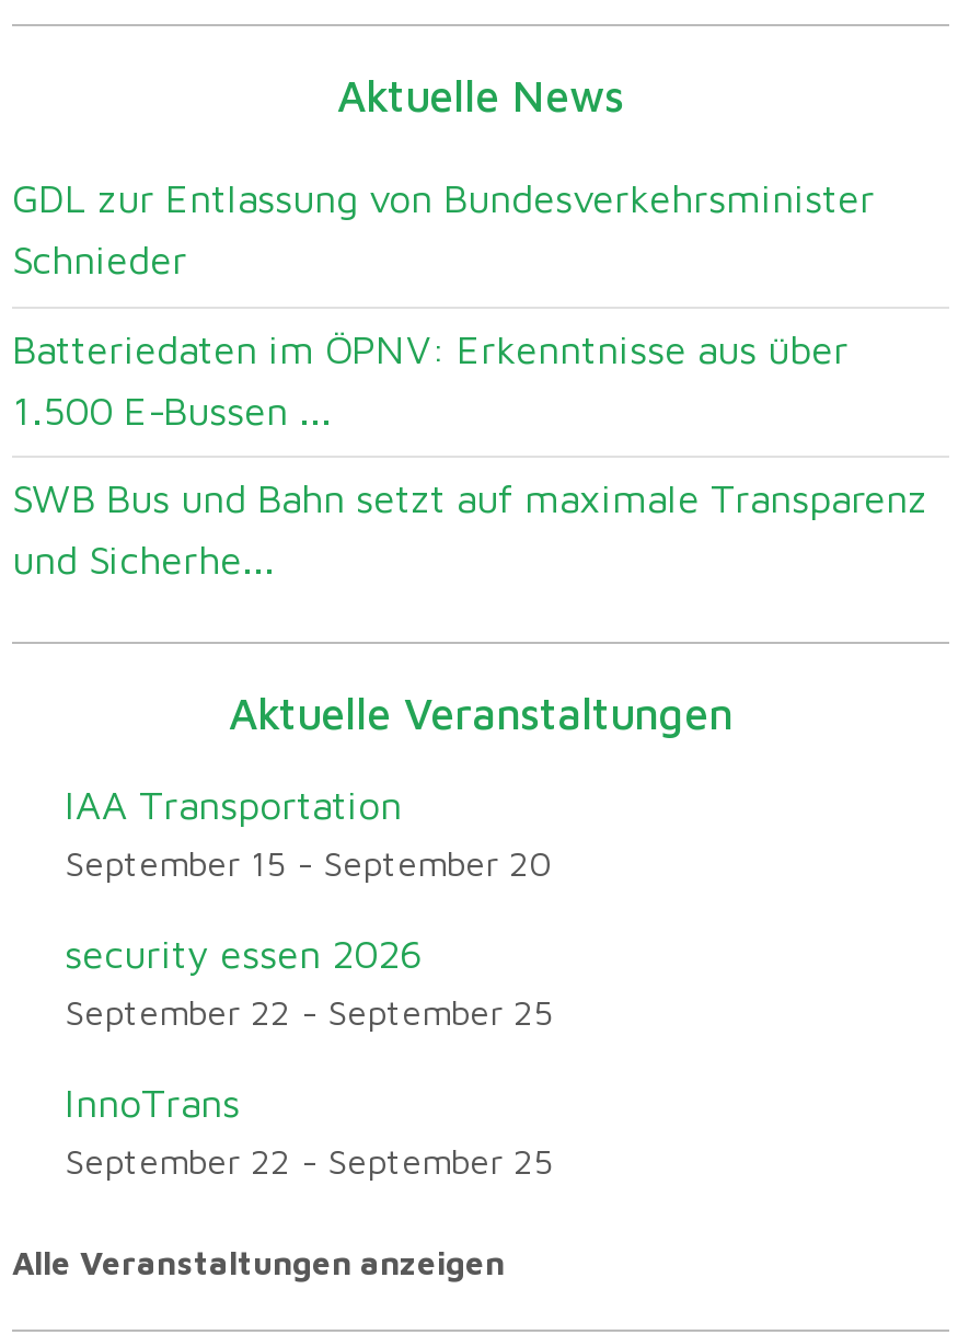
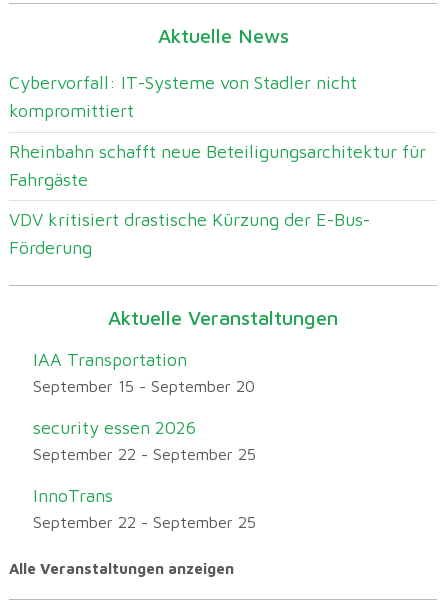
- GDL zur Entlassung von Bundesverkehrsminister
- Schnieder
+ Cybervorfall: IT-Systeme von Stadler nicht
+ kompromittiert

- Batteriedaten im ÖPNV: Erkenntnisse aus über
- 1.500 E-Bussen ...
+ Rheinbahn schafft neue Beteiligungsarchitektur für
+ Fahrgäste

- SWB Bus und Bahn setzt auf maximale Transparenz
- und Sicherhe...
+ VDV kritisiert drastische Kürzung der E-Bus-
+ Förderung
